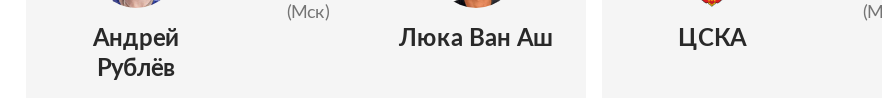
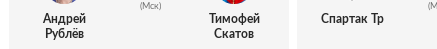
- Люка Ван Аш
+ Тимофей
+ Скатов

- ЦСКА
+ Спартак Тр
